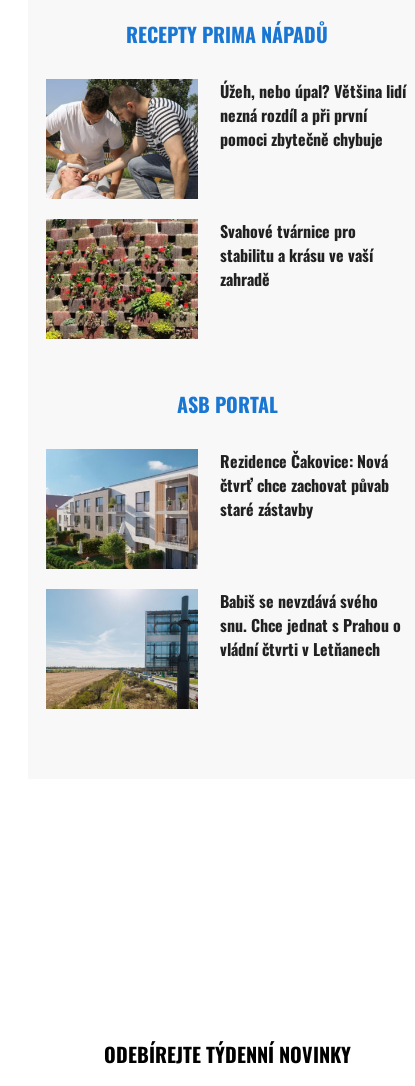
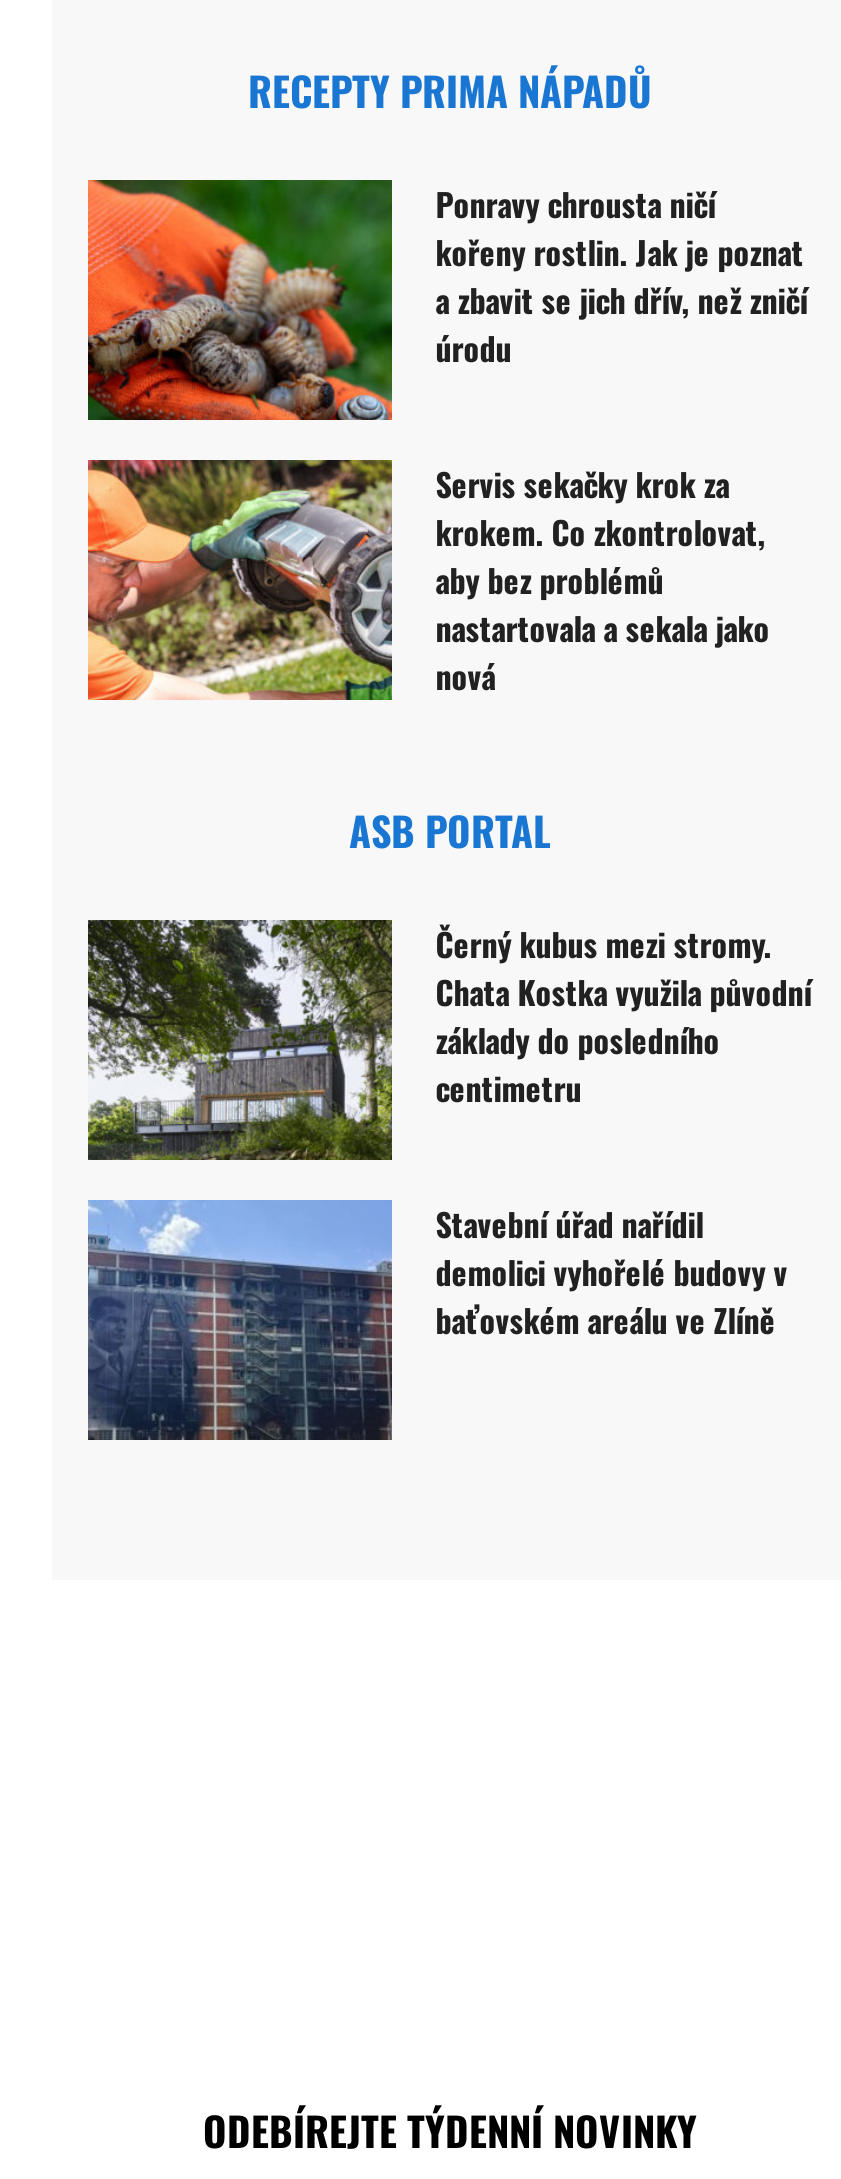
- [image]
- Úžeh, nebo úpal? Většina lidí
- nezná rozdíl a při první
- pomoci zbytečně chybuje
+ [image]
+ Ponravy chrousta ničí
+ kořeny rostlin. Jak je poznat
+ a zbavit se jich dřív, než zničí
+ úrodu

- [image]
- Svahové tvárnice pro
- stabilitu a krásu ve vaší
- zahradě
+ [image]
+ Servis sekačky krok za
+ krokem. Co zkontrolovat,
+ aby bez problémů
+ nastartovala a sekala jako
+ nová

- [image]
- Rezidence Čakovice: Nová
- čtvrť chce zachovat půvab
- staré zástavby
+ [image]
+ Černý kubus mezi stromy.
+ Chata Kostka využila původní
+ základy do posledního
+ centimetru

- [image]
- Babiš se nevzdává svého
- snu. Chce jednat s Prahou o
- vládní čtvrti v Letňanech
+ [image]
+ Stavební úřad nařídil
+ demolici vyhořelé budovy v
+ baťovském areálu ve Zlíně
